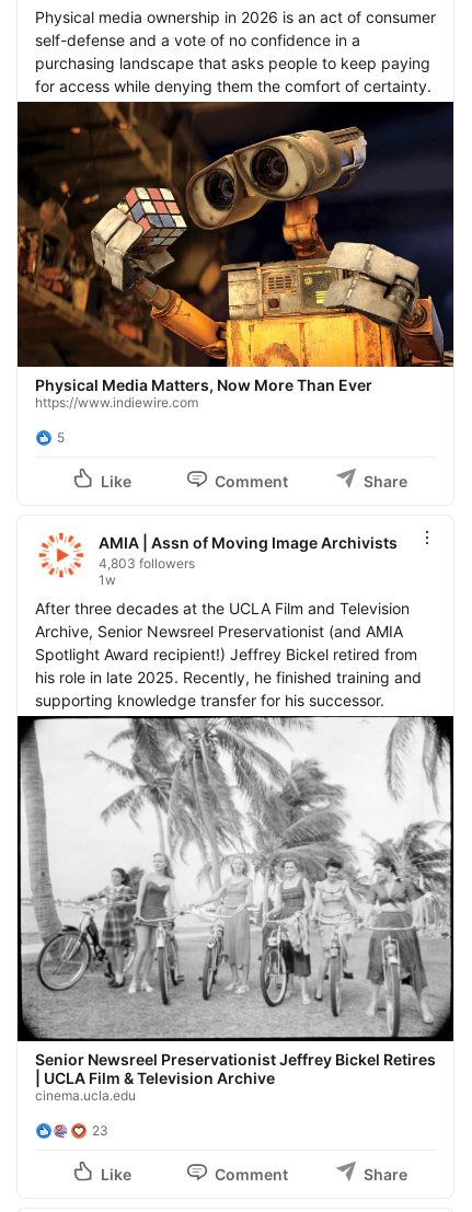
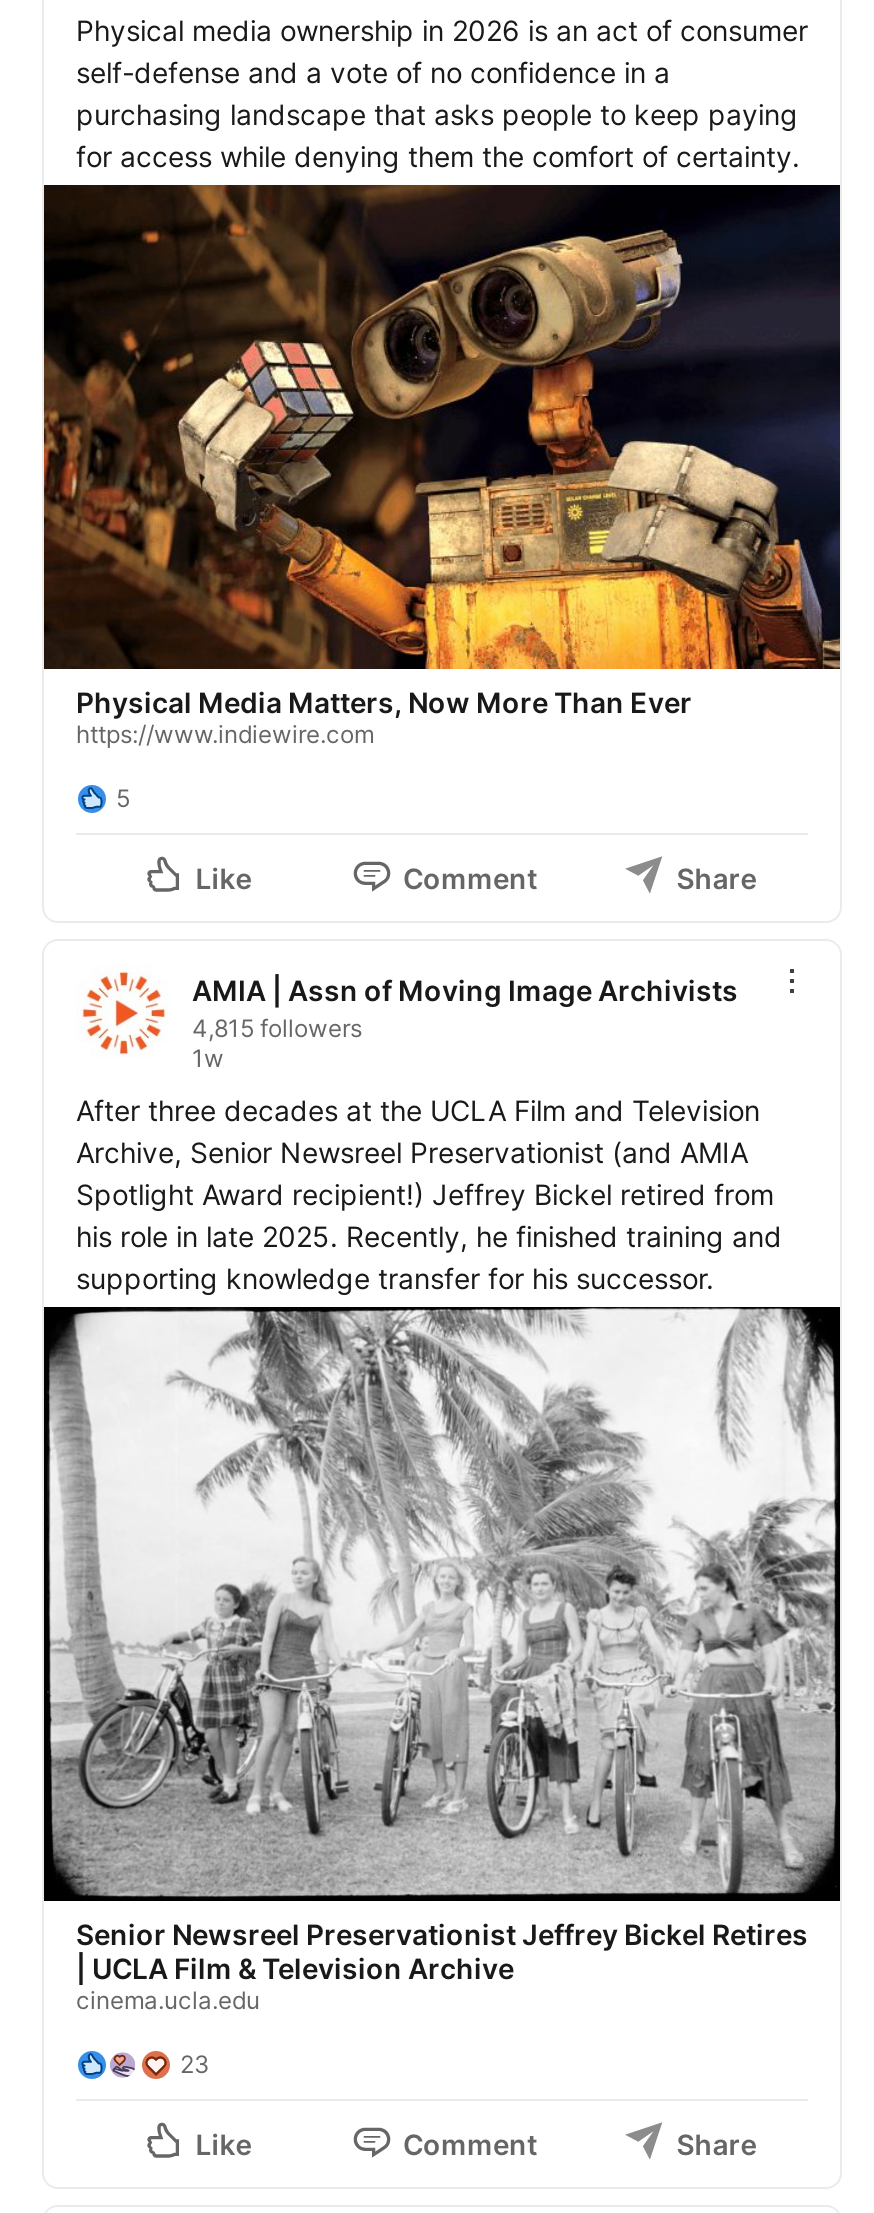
- 4,803 followers
+ 4,815 followers
